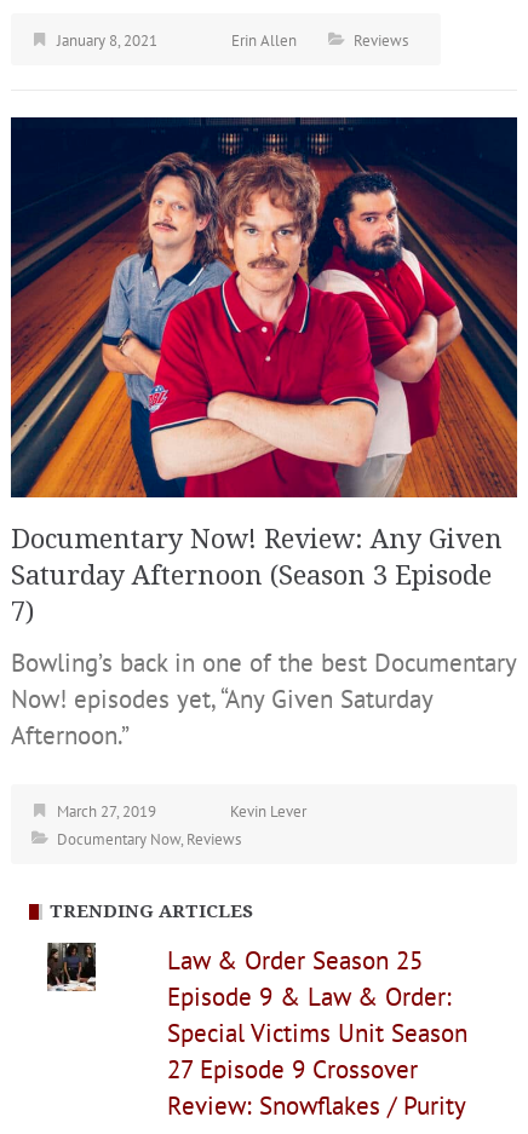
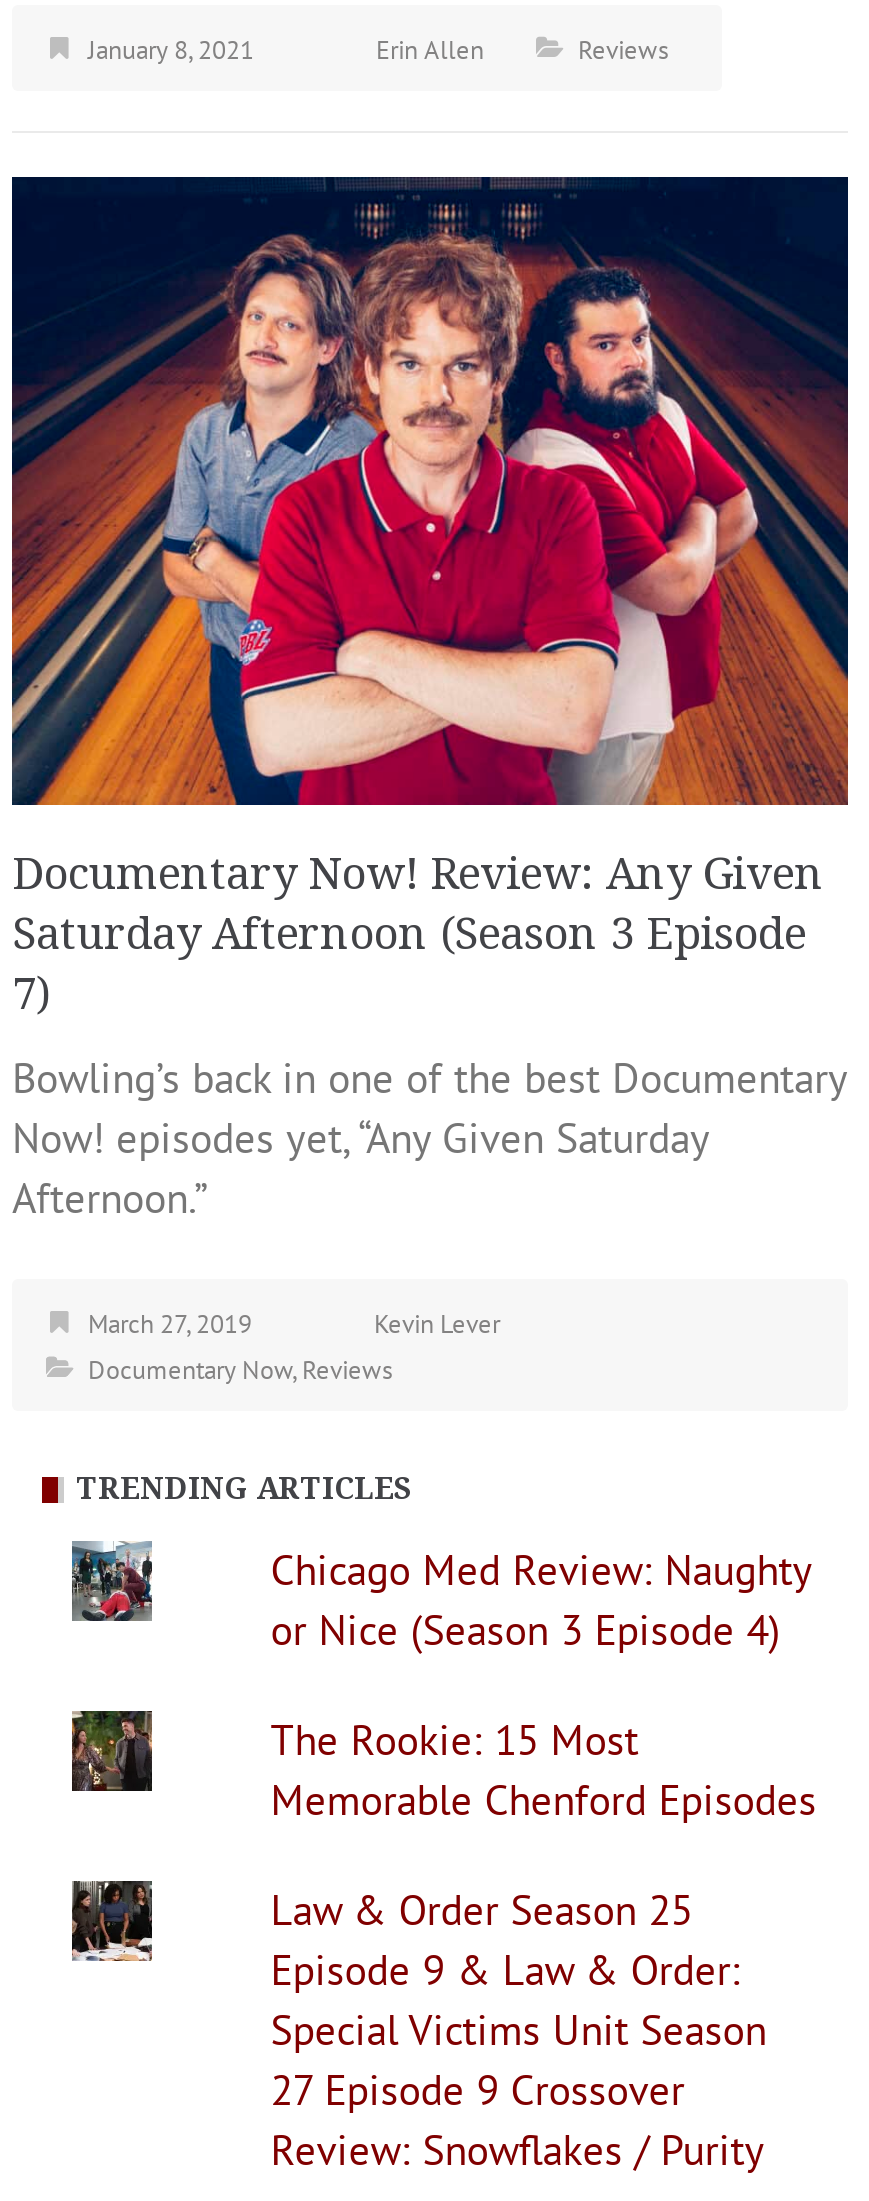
+ [image]

+ [image]

+ Chicago Med Review: Naughty
+ or Nice (Season 3 Episode 4)
+ The Rookie: 15 Most
+ Memorable Chenford Episodes
